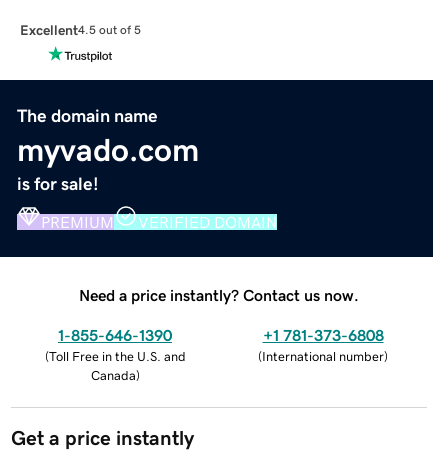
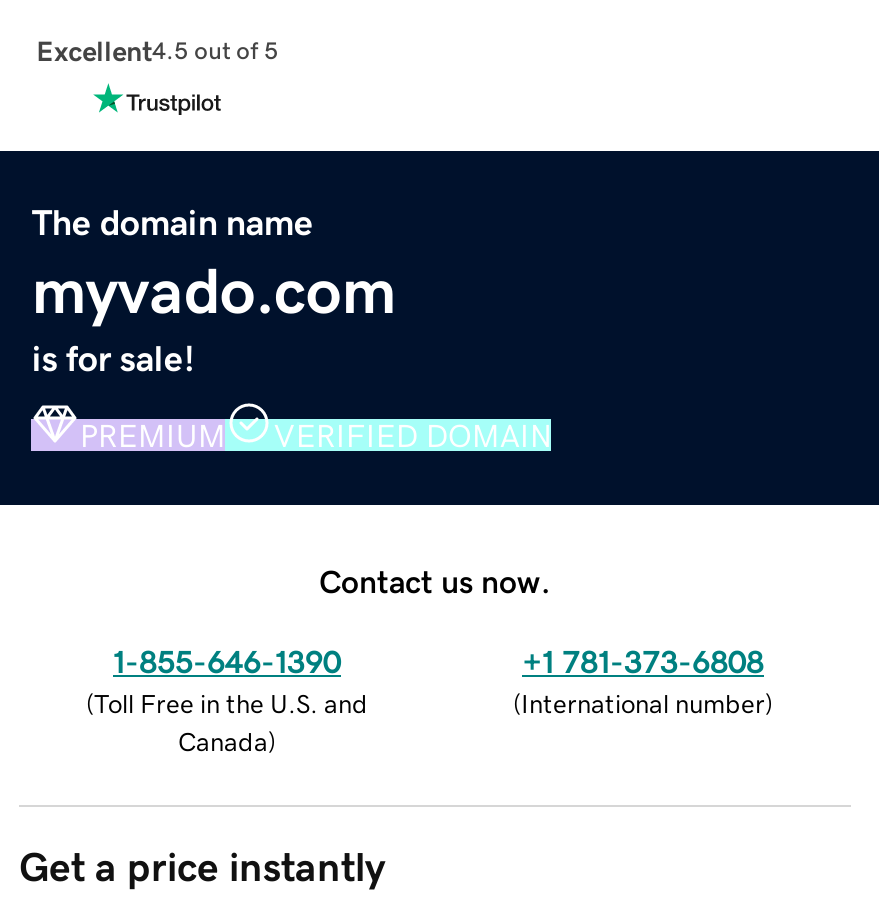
- Need a price instantly? Contact us now.
+ Contact us now.
